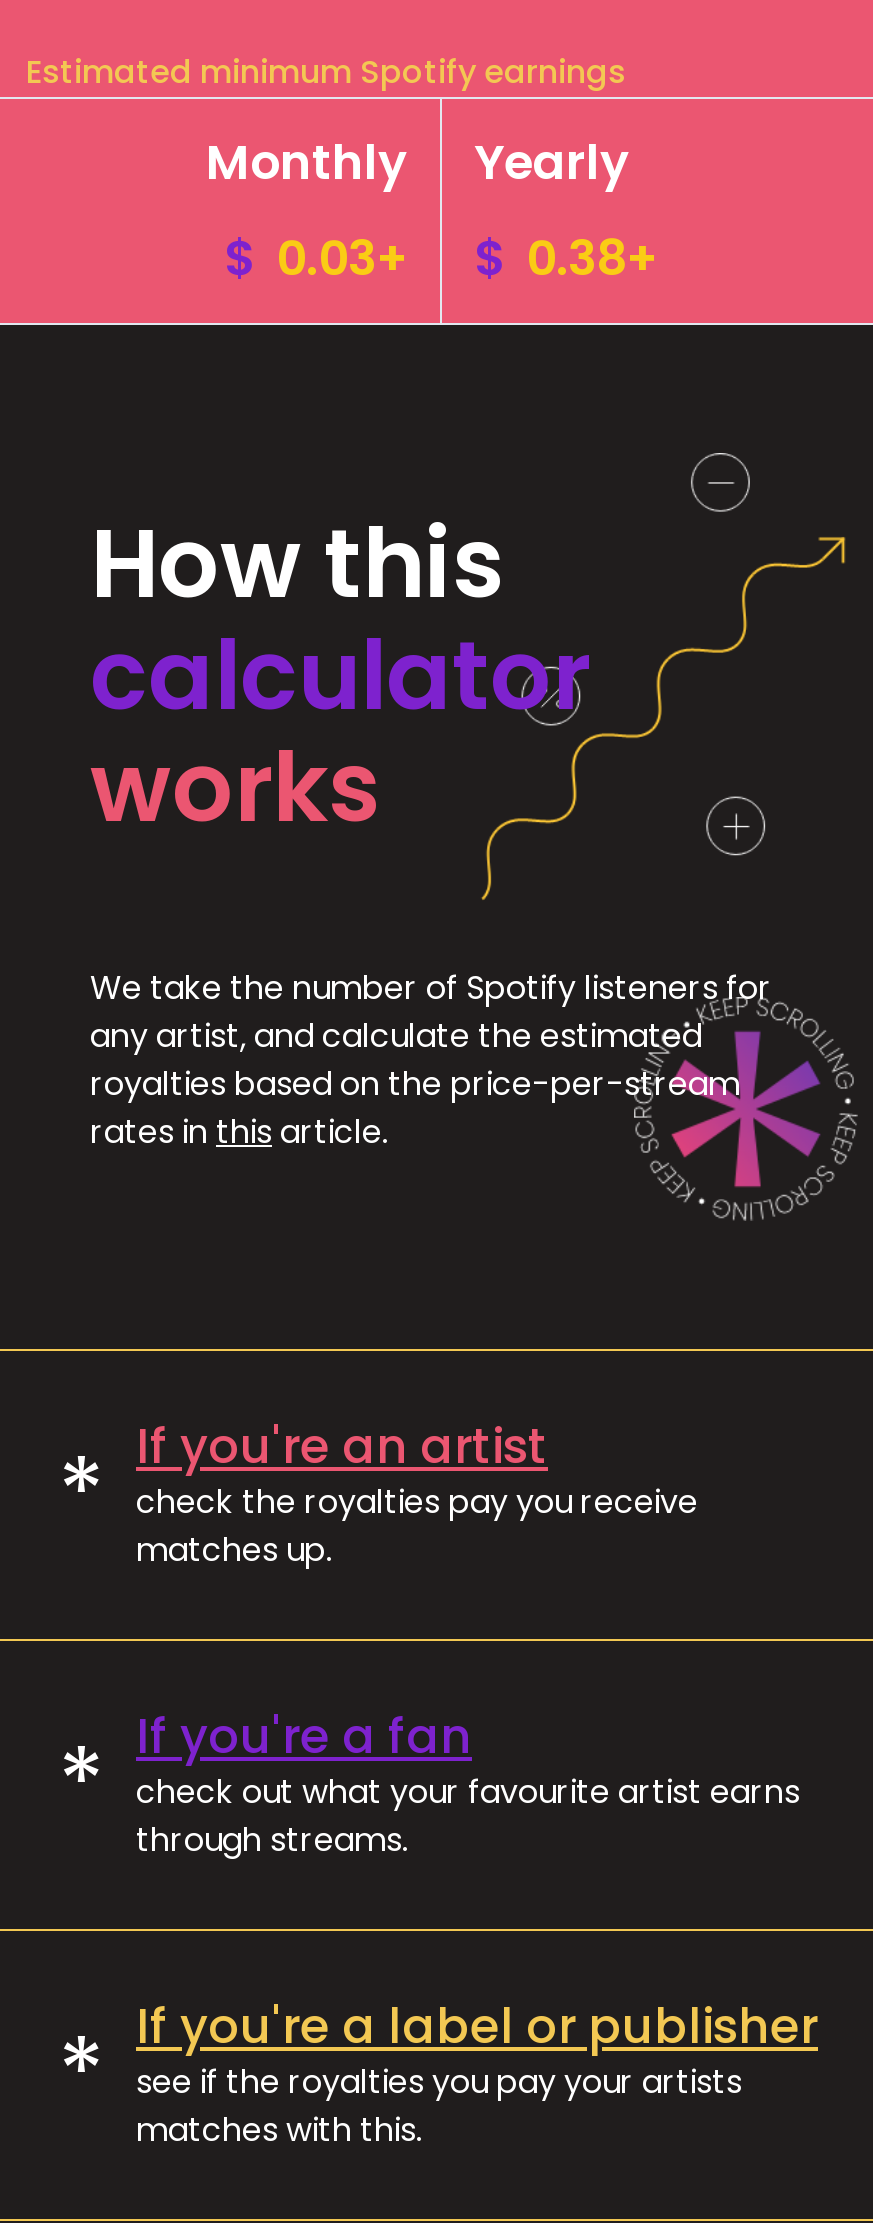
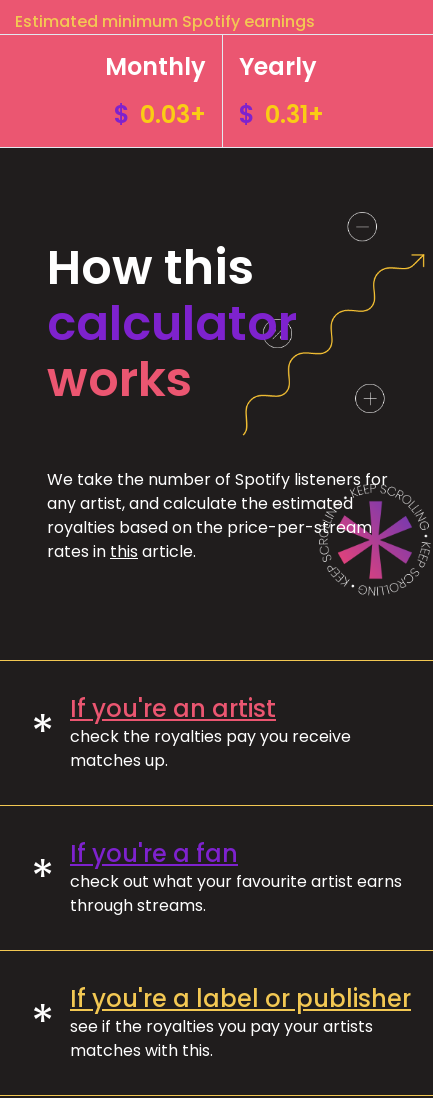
- $ 0.03+ $ 0.38+
+ $ 0.03+ $ 0.31+
